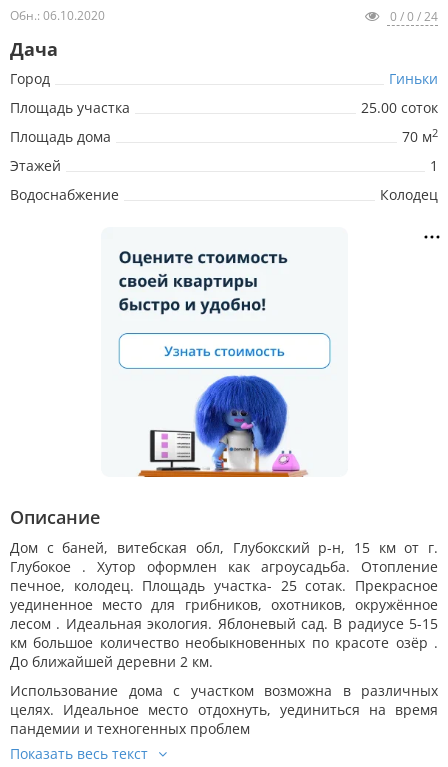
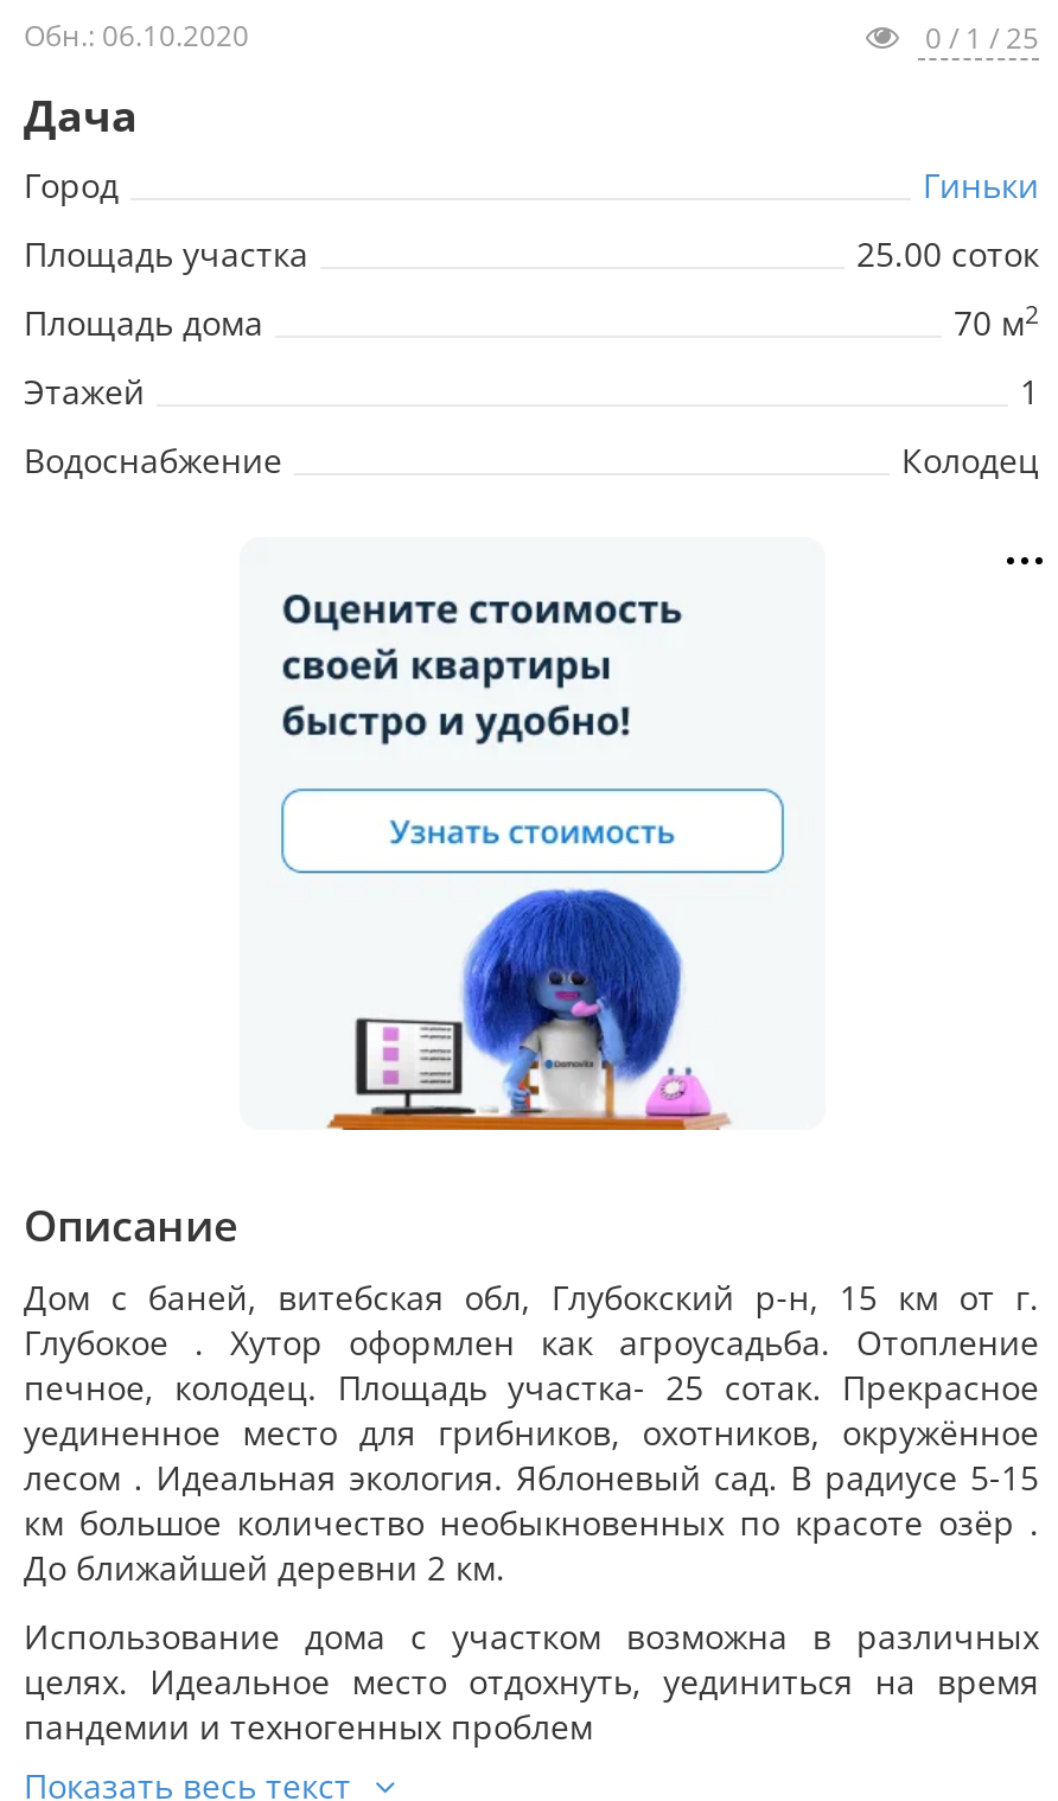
- 0 / 0 / 24
+ 0 / 1 / 25
